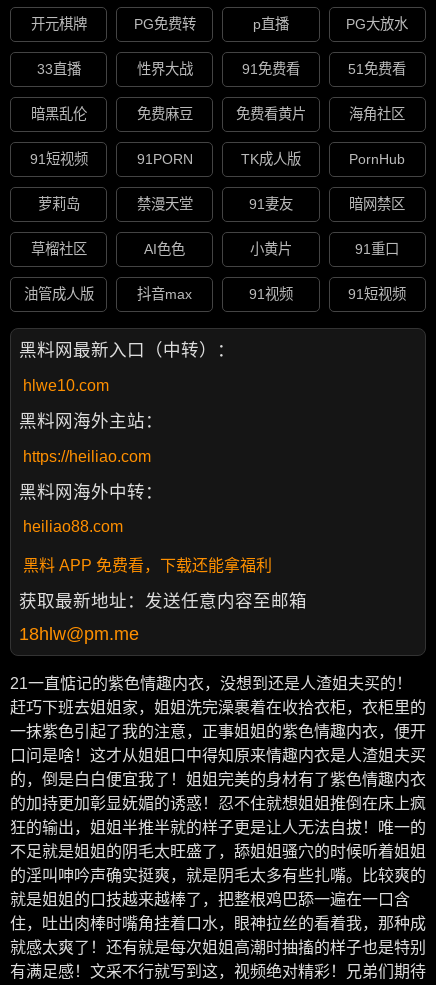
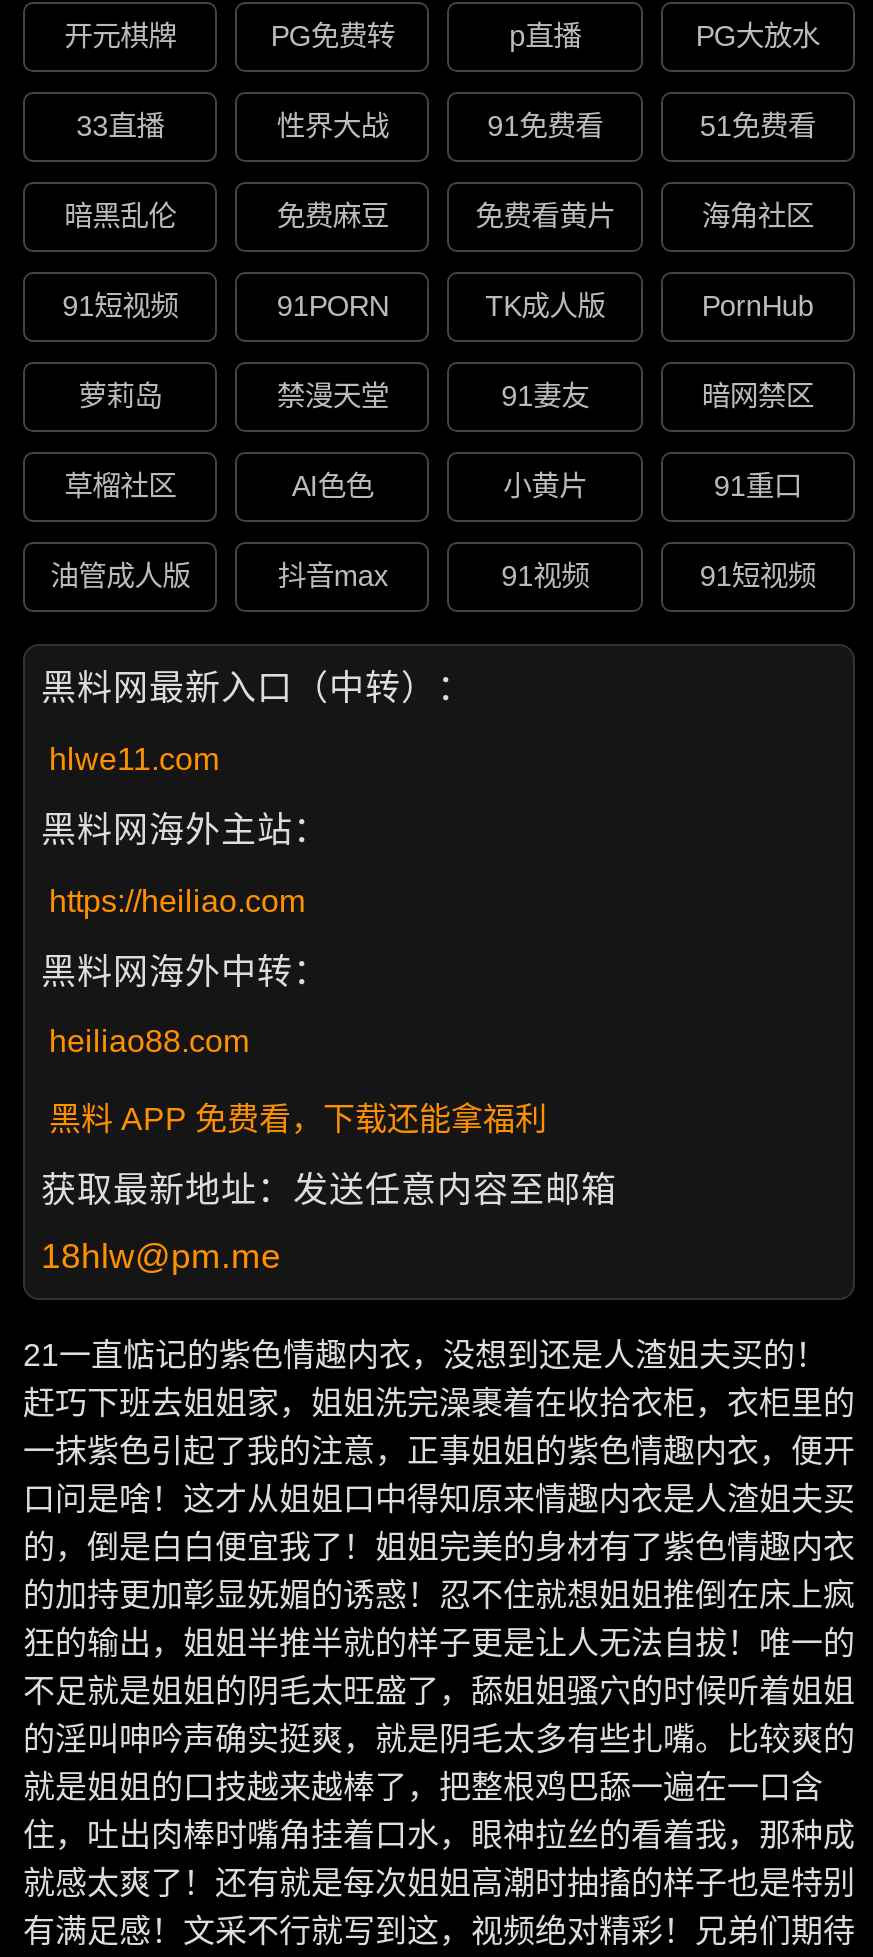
- hlwe10.com
+ hlwe11.com
